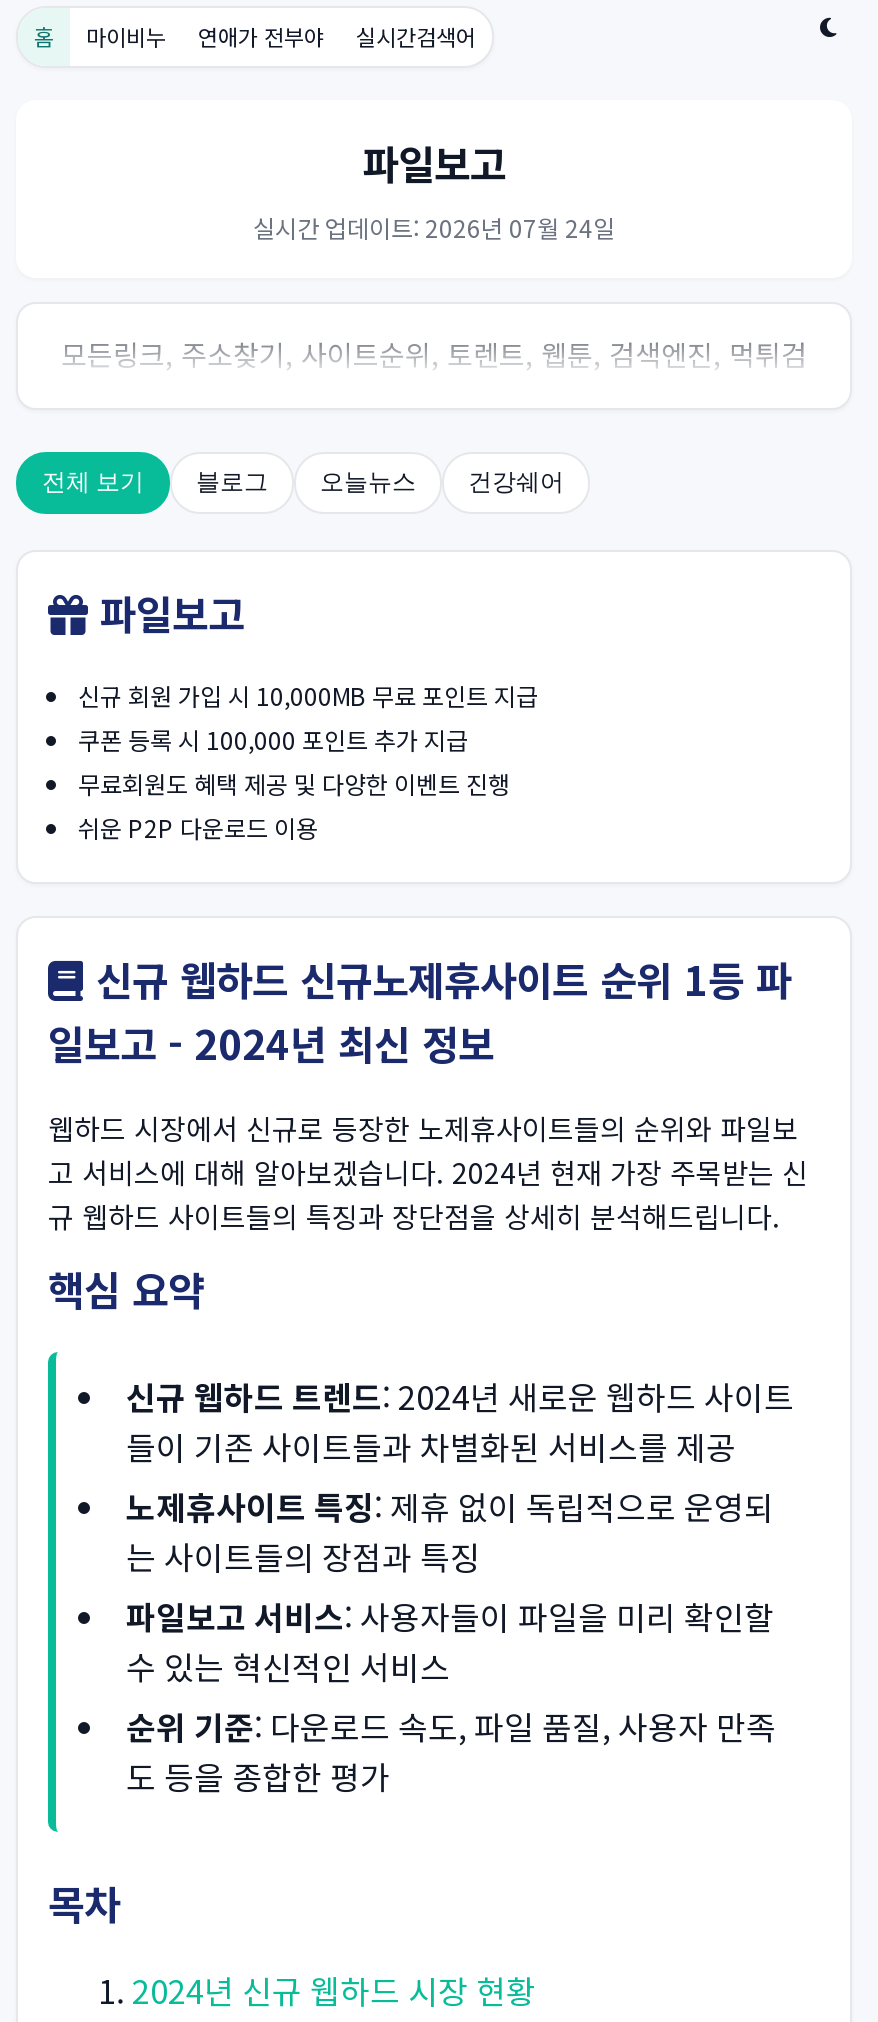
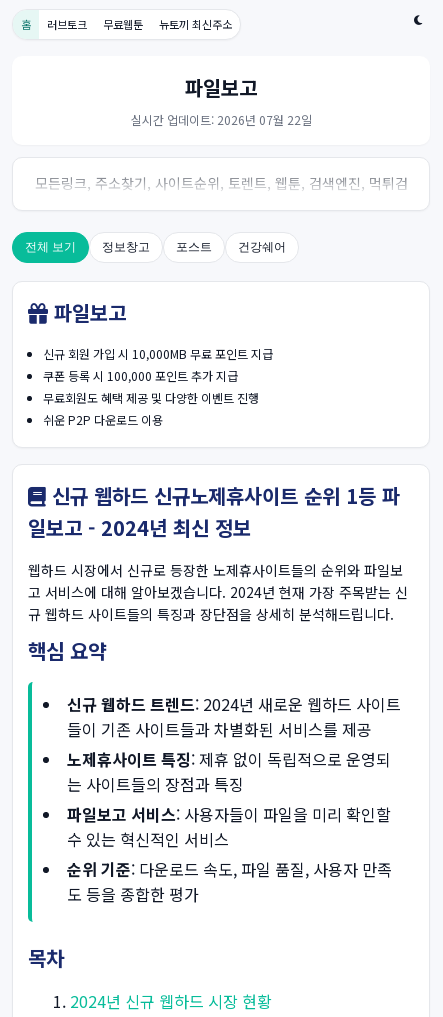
- 마이비누
- 연애가 전부야
- 실시간검색어
+ 러브토크
+ 무료웹툰
+ 뉴토끼 최신주소

- 실시간 업데이트: 2026년 07월 24일
+ 실시간 업데이트: 2026년 07월 22일

- 블로그
- 오늘뉴스
+ 정보창고
+ 포스트
